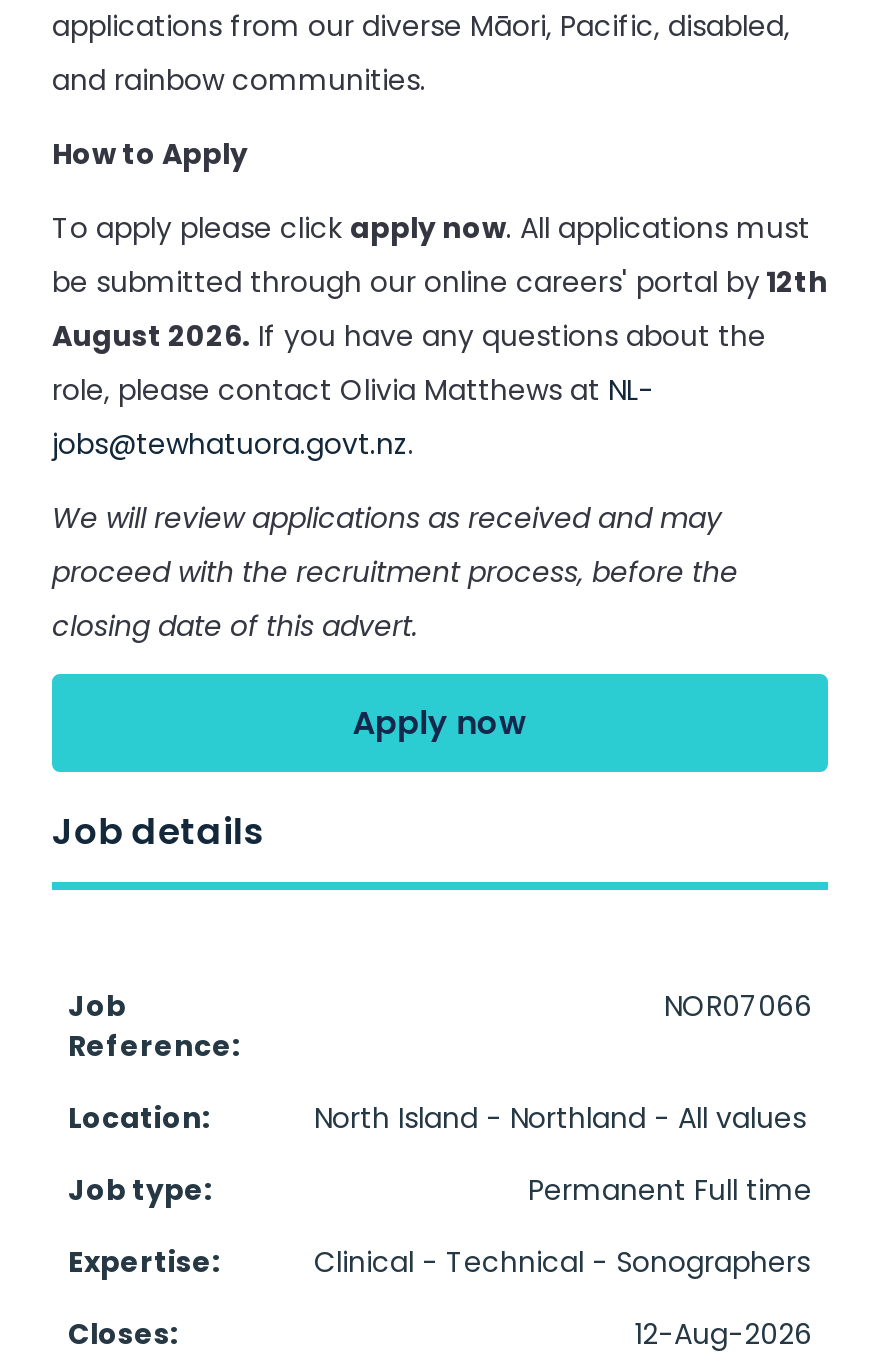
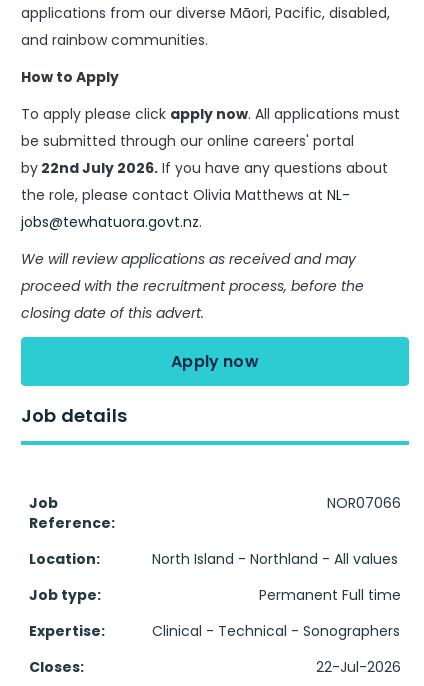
- be submitted through our online careers' portal by 12th
- August 2026. If you have any questions about the
- role, please contact Olivia Matthews at NL-
+ be submitted through our online careers' portal
+ by 22nd July 2026. If you have any questions about
+ the role, please contact Olivia Matthews at NL-

- 12-Aug-2026
+ 22-Jul-2026
